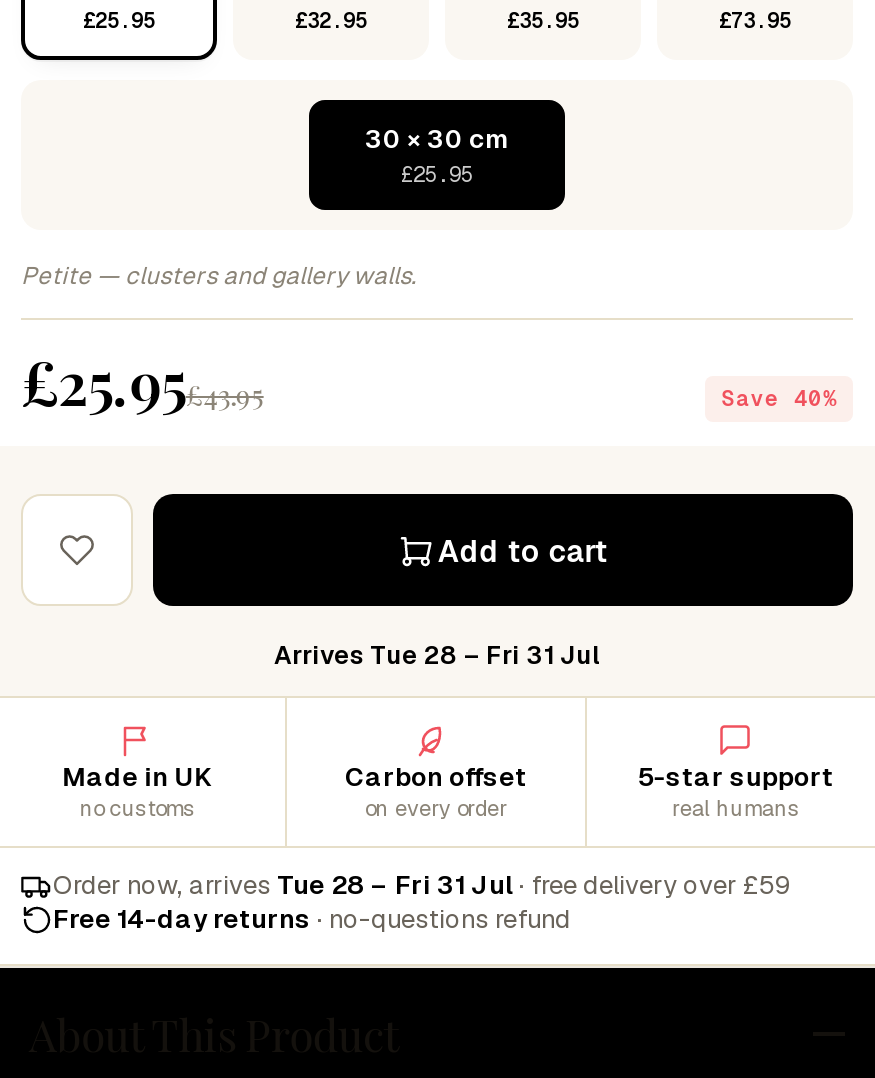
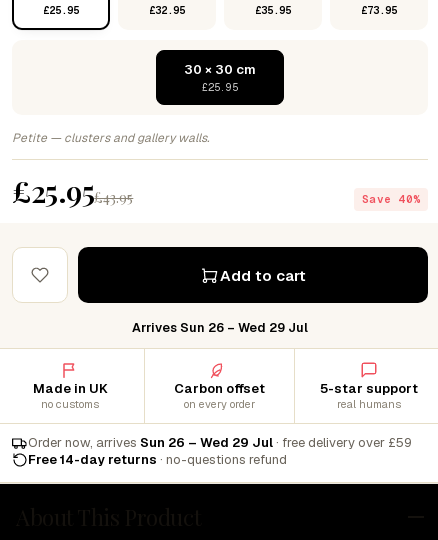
- Arrives Tue 28 – Fri 31 Jul
+ Arrives Sun 26 – Wed 29 Jul

- Order now, arrives Tue 28 – Fri 31 Jul · free delivery over £59
+ Order now, arrives Sun 26 – Wed 29 Jul · free delivery over £59
